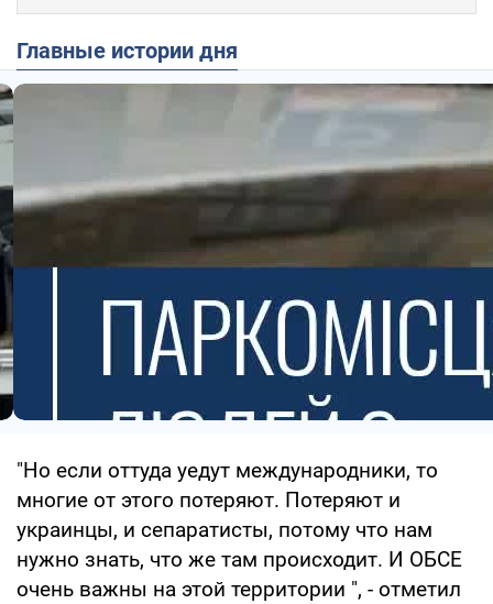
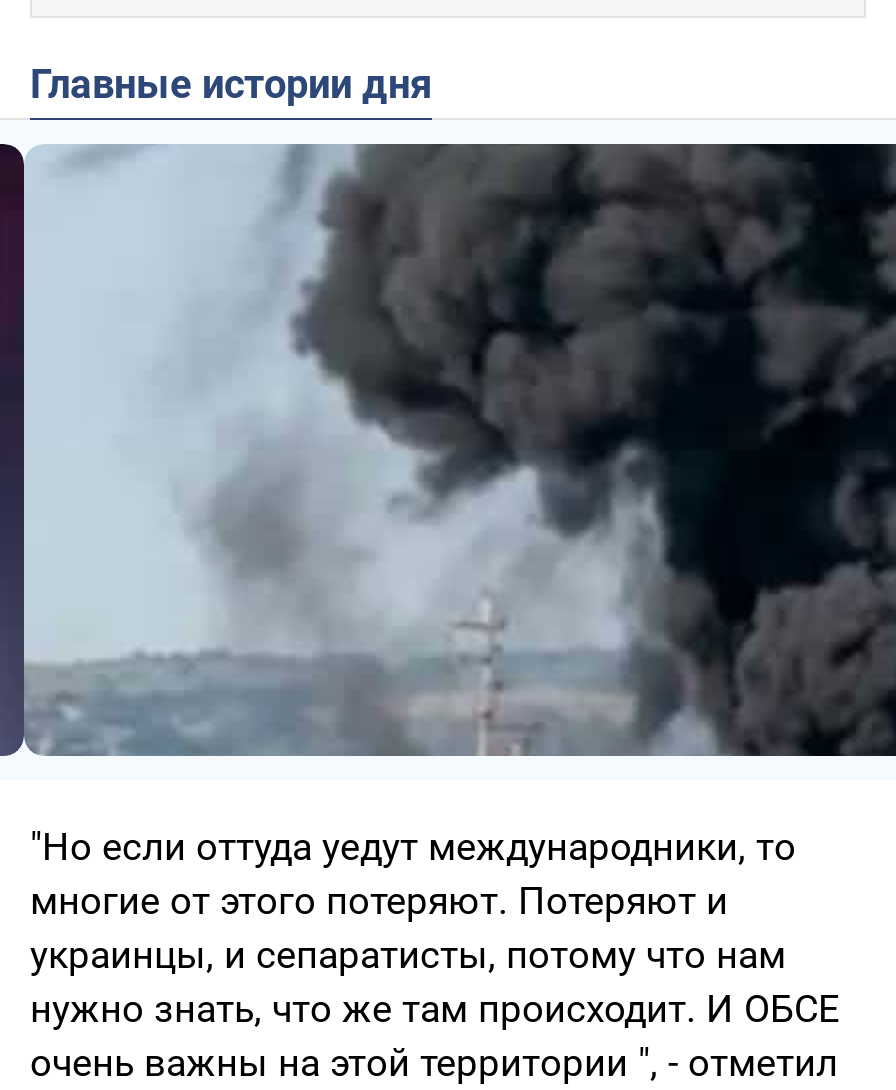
- [image]
+ [image]
